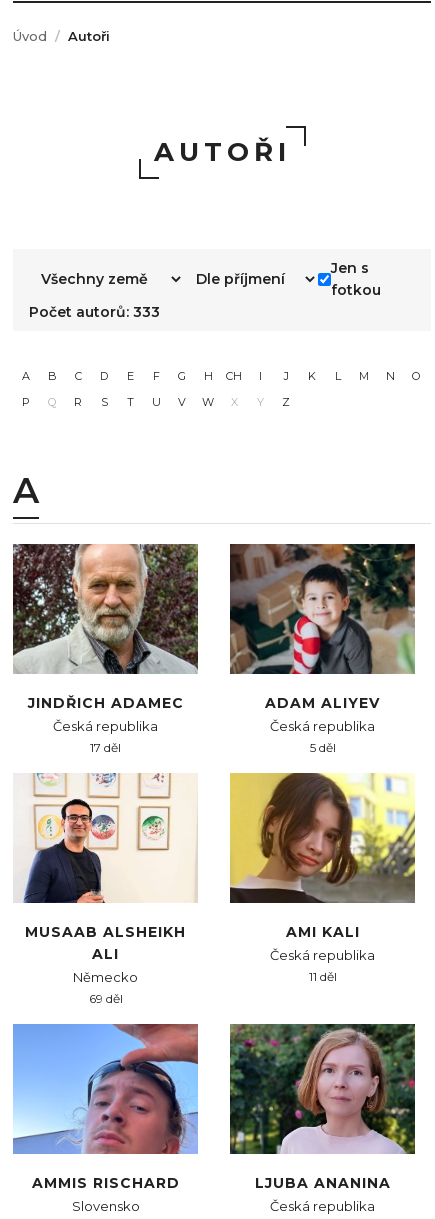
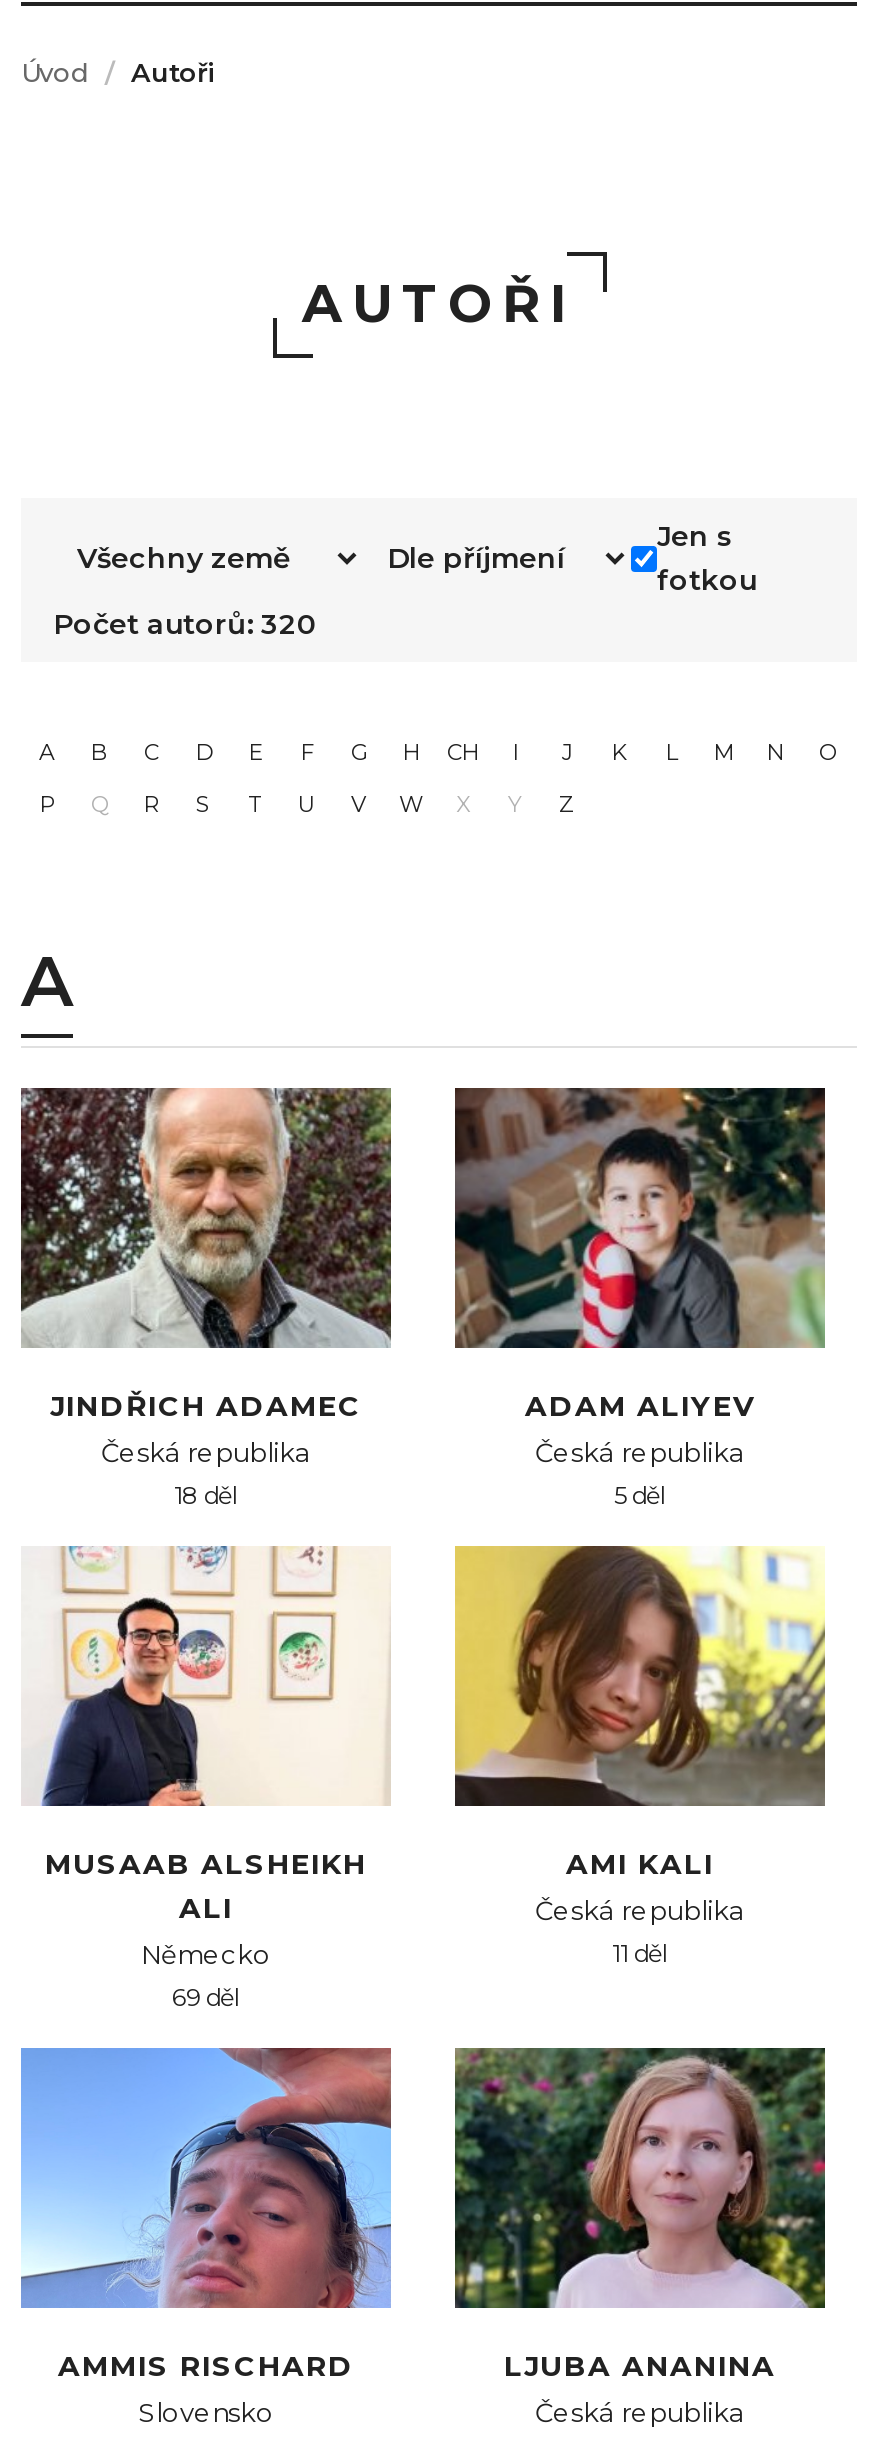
- Počet autorů: 333
+ Počet autorů: 320

- 17 děl
+ 18 děl
